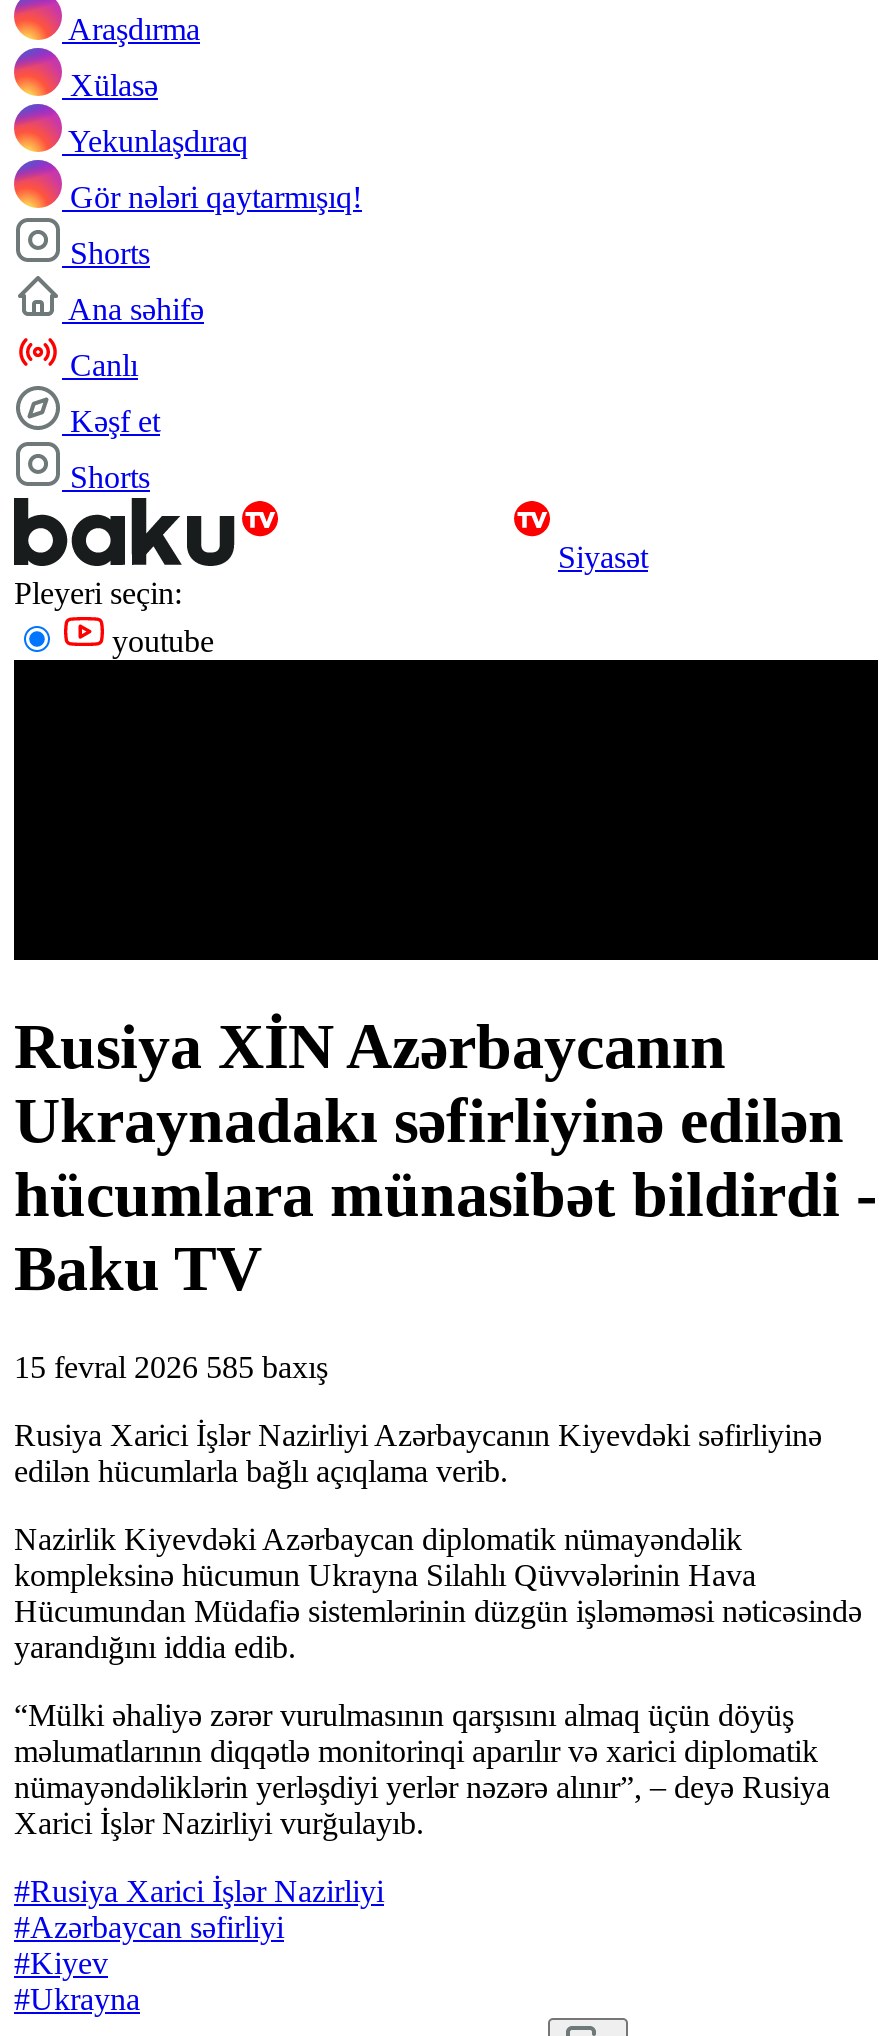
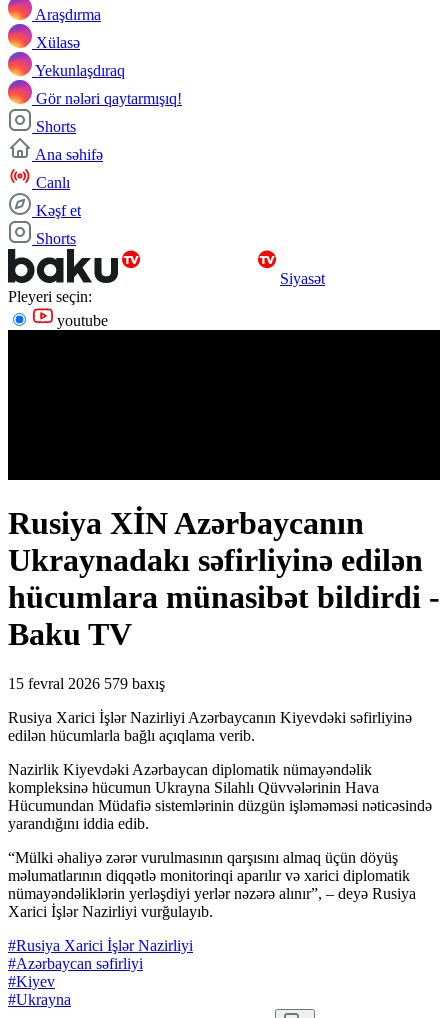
- 15 fevral 2026 585 baxış
+ 15 fevral 2026 579 baxış
